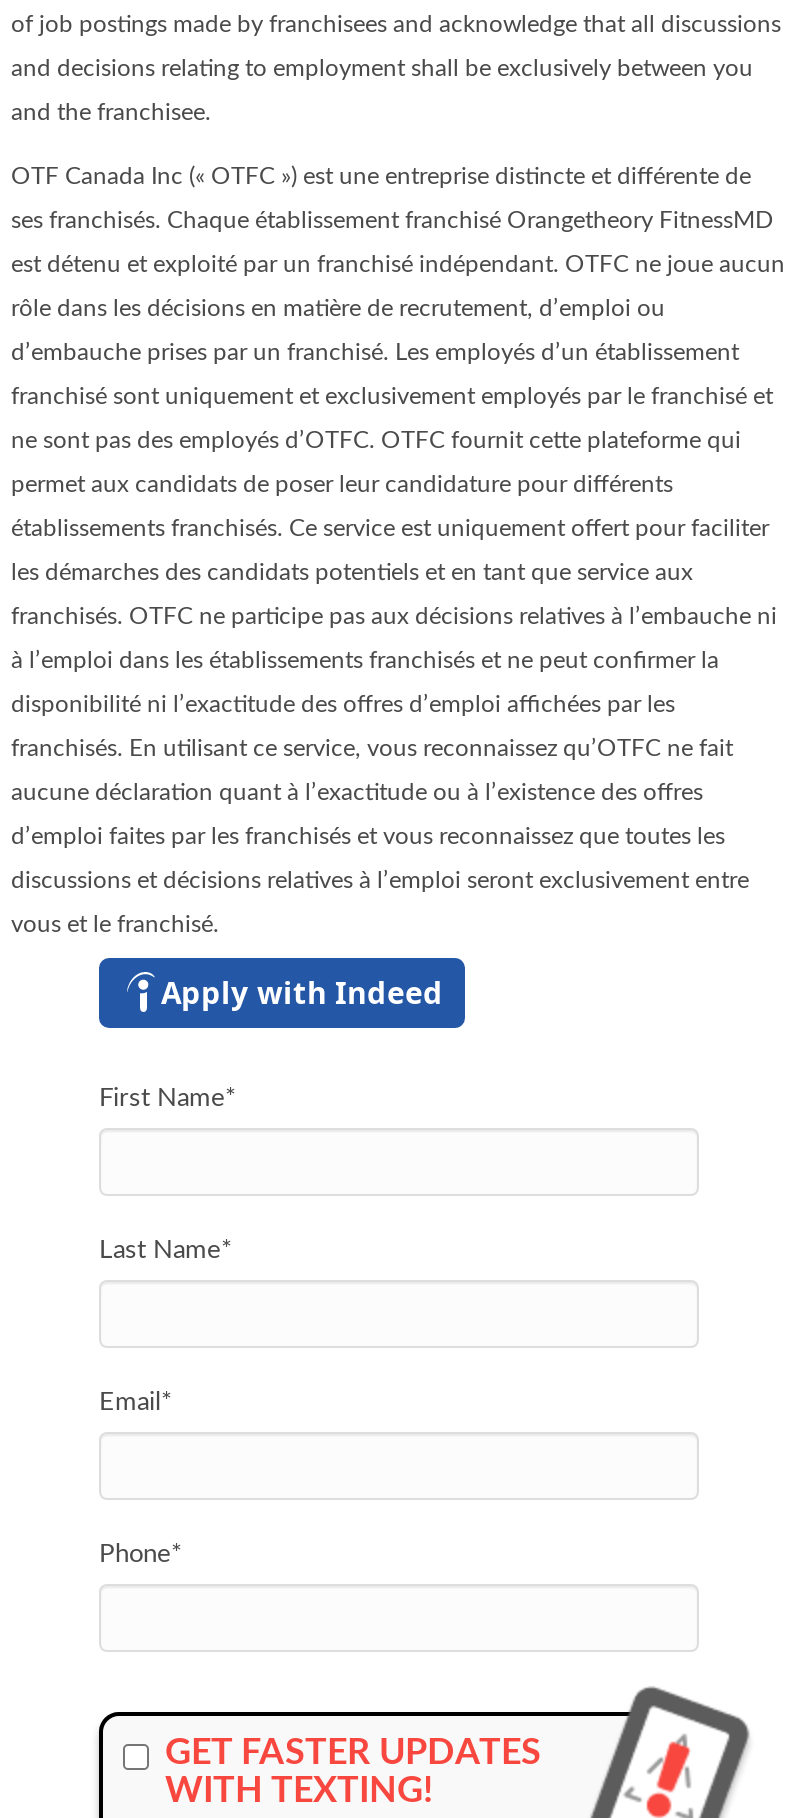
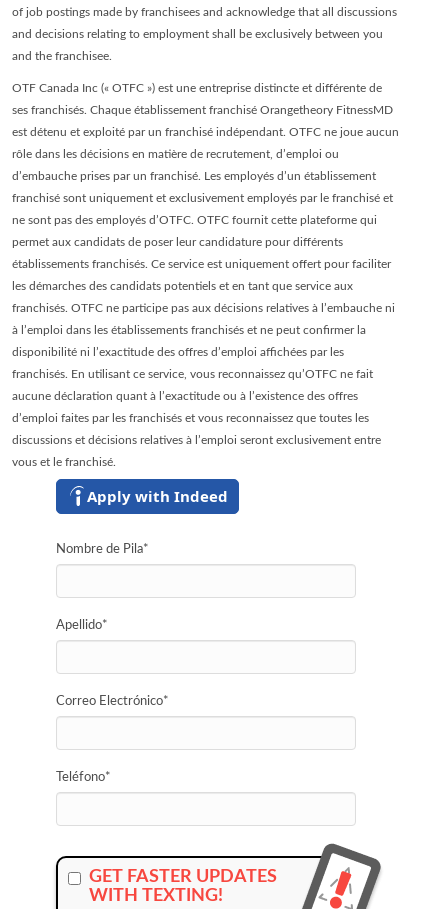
- First Name*
+ Nombre de Pila*

- Last Name*
+ Apellido*

- Email*
+ Correo Electrónico*

- Phone*
+ Teléfono*
